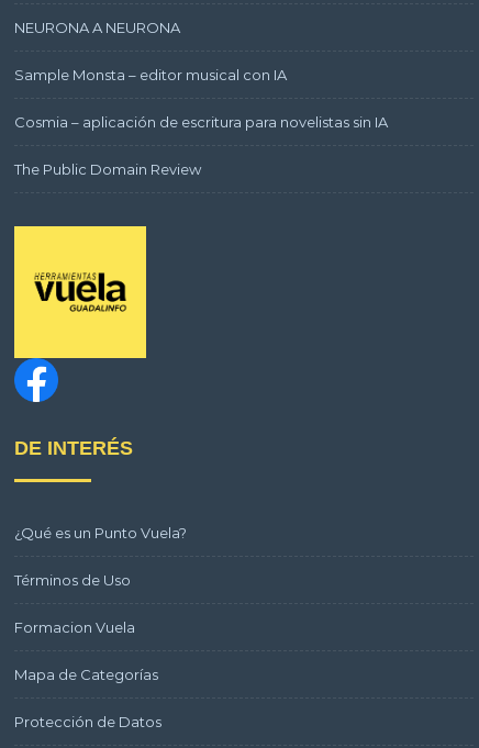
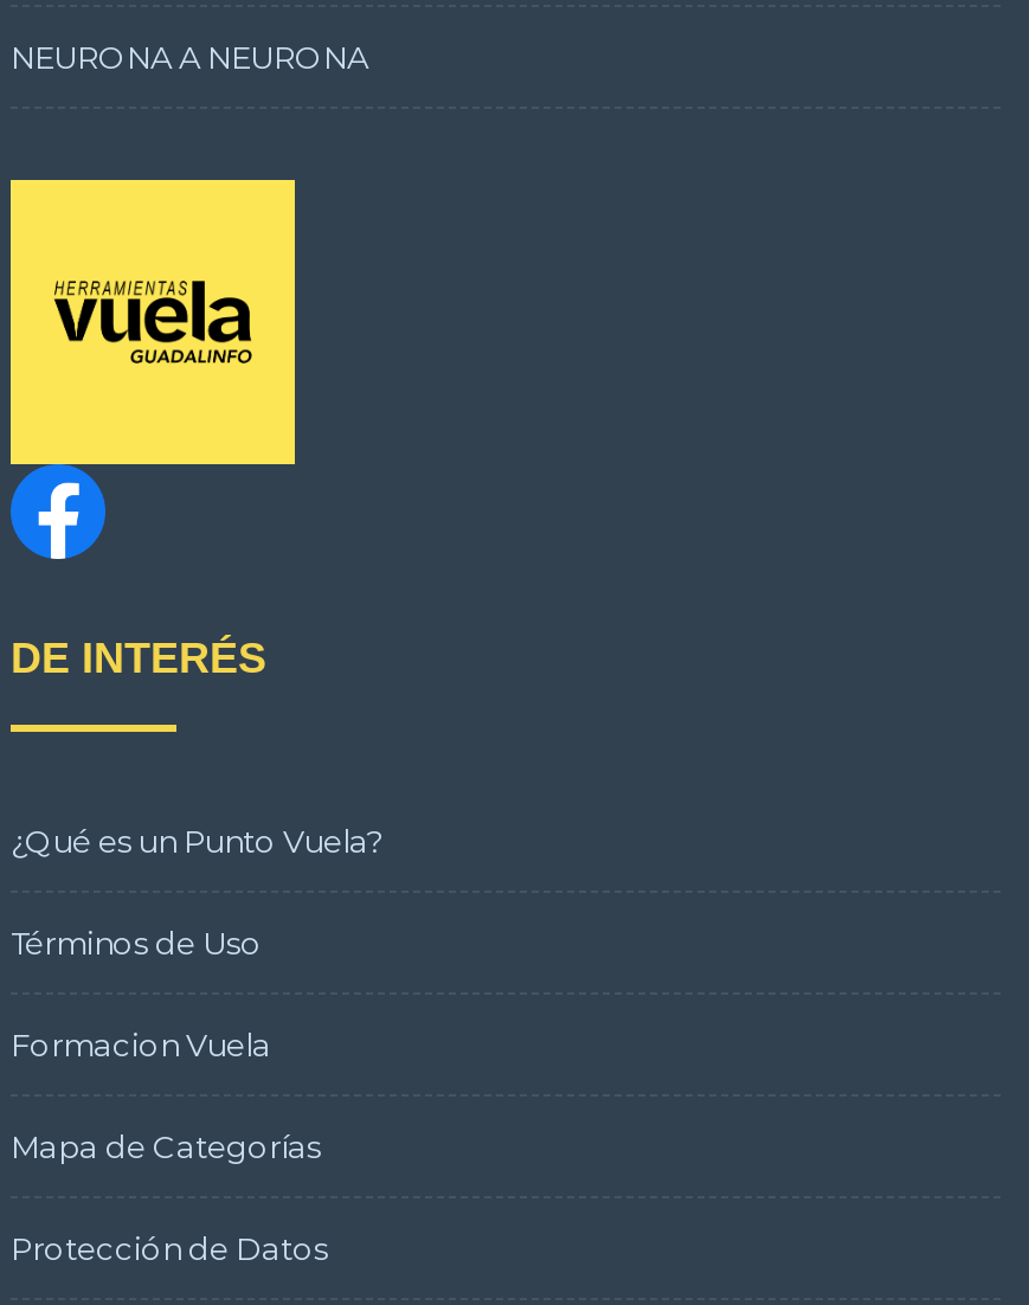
- Sample Monsta – editor musical con IA
- Cosmia – aplicación de escritura para novelistas sin IA
- The Public Domain Review
